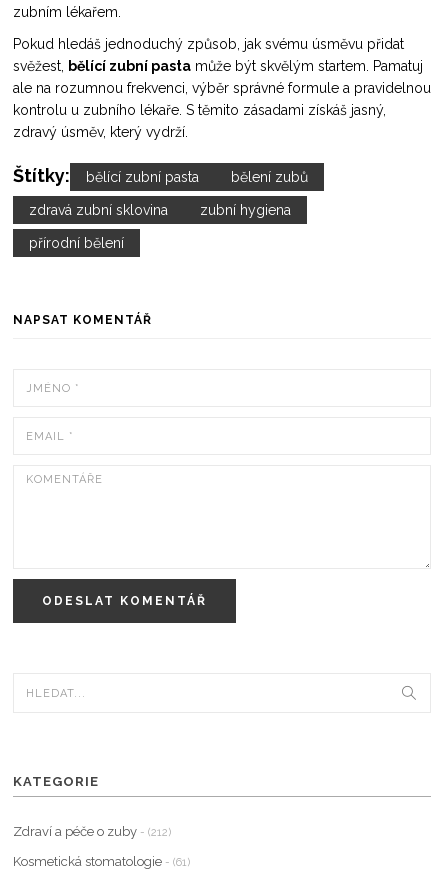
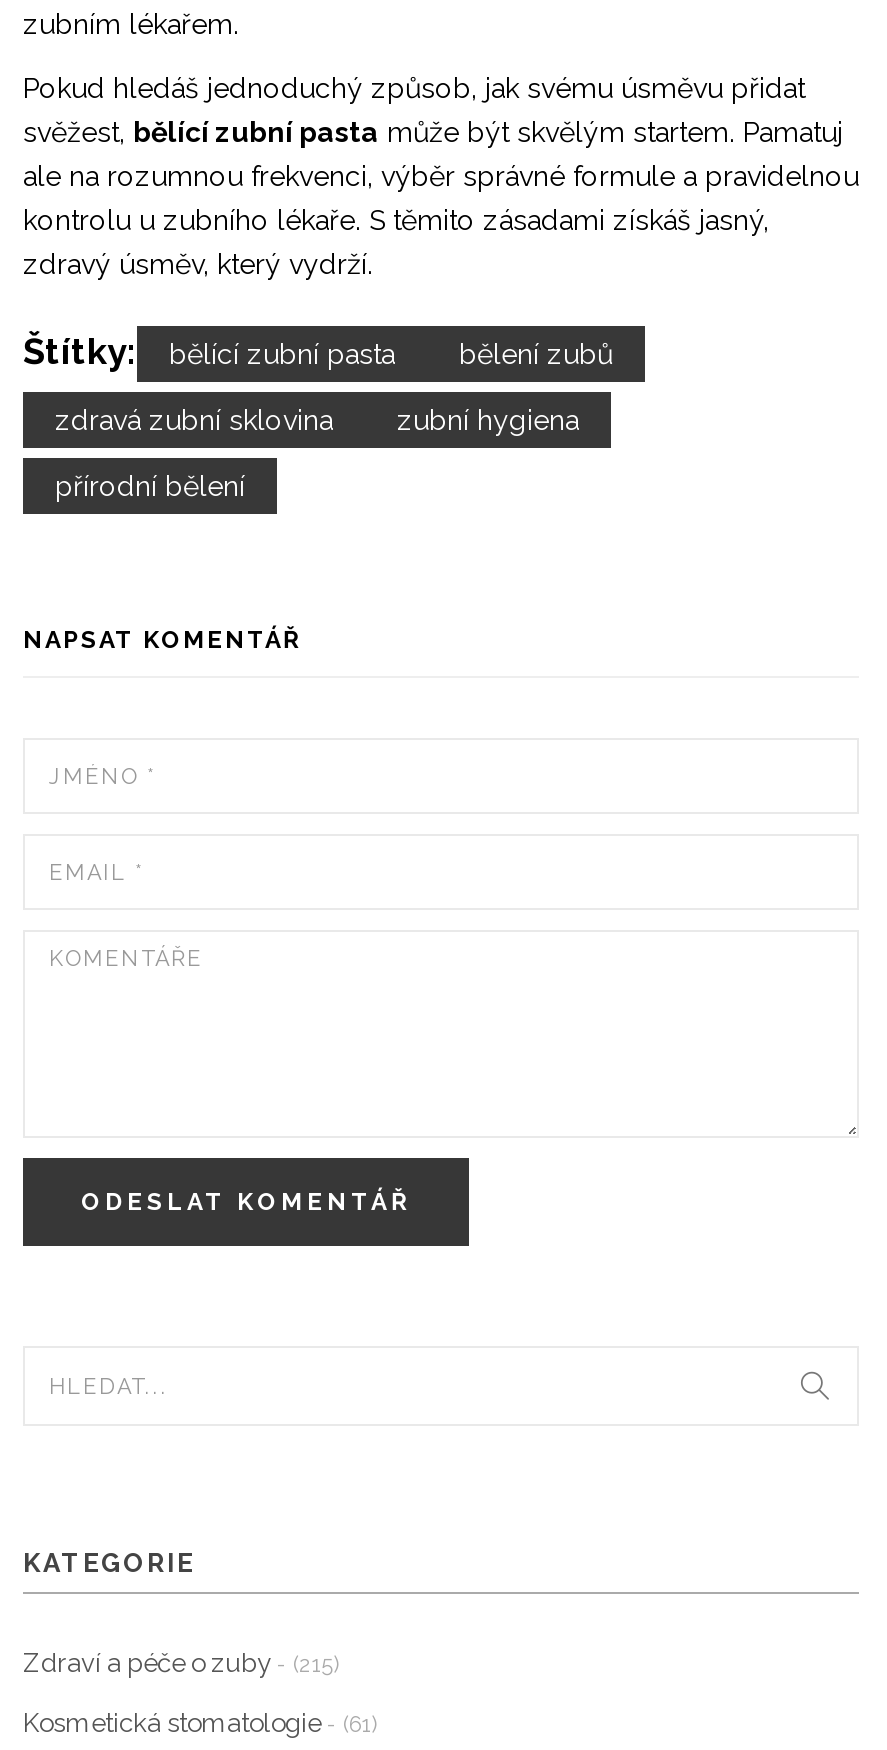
- Zdraví a péče o zuby - (212)
+ Zdraví a péče o zuby - (215)
